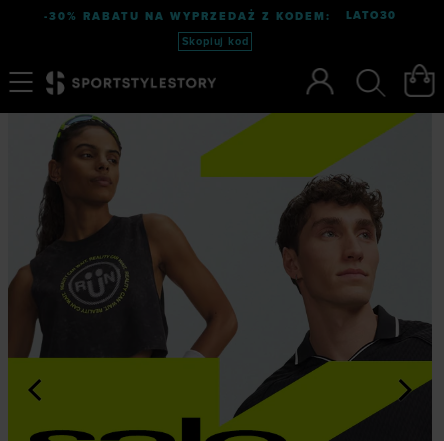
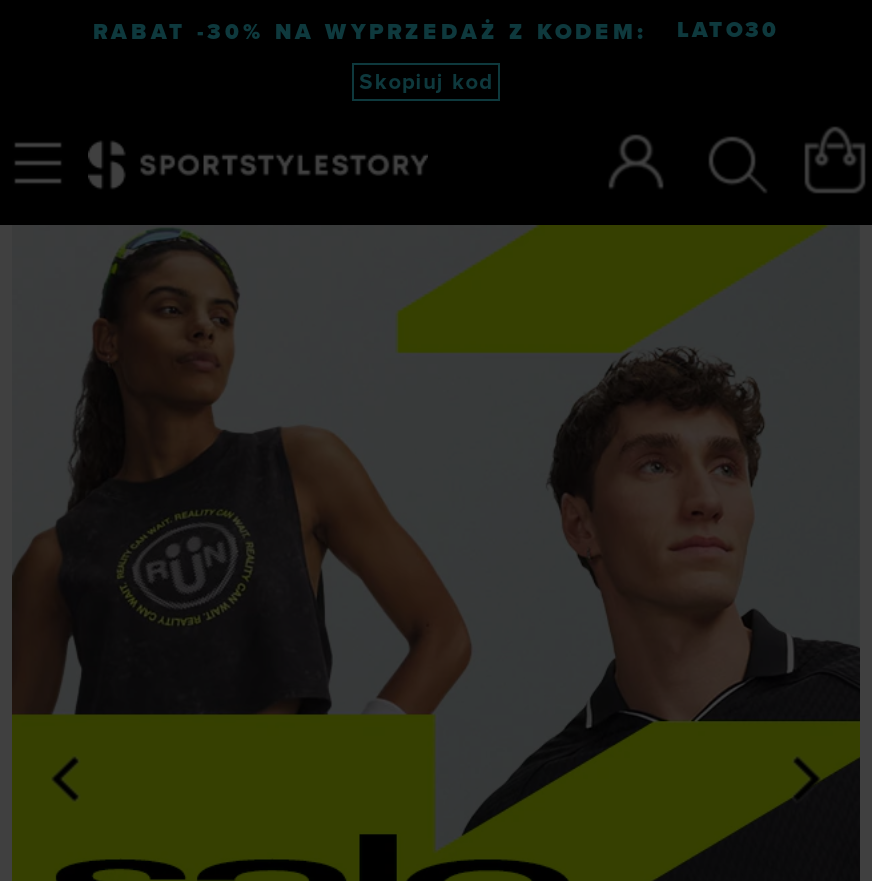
- -30% RABATU NA WYPRZEDAŻ Z KODEM:
+ RABAT -30% NA WYPRZEDAŻ Z KODEM:
